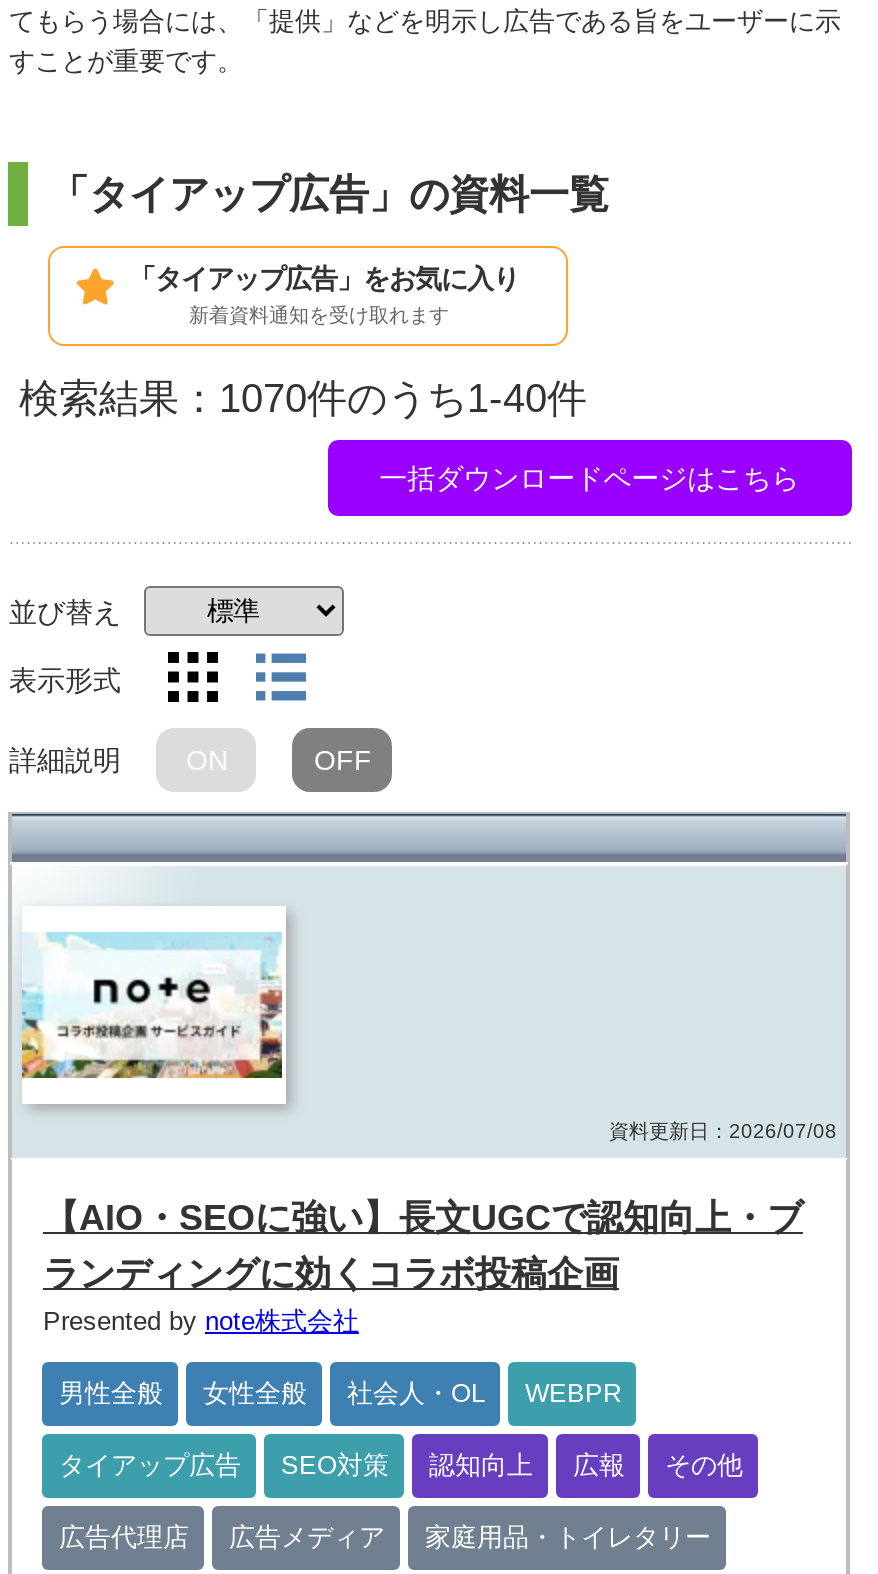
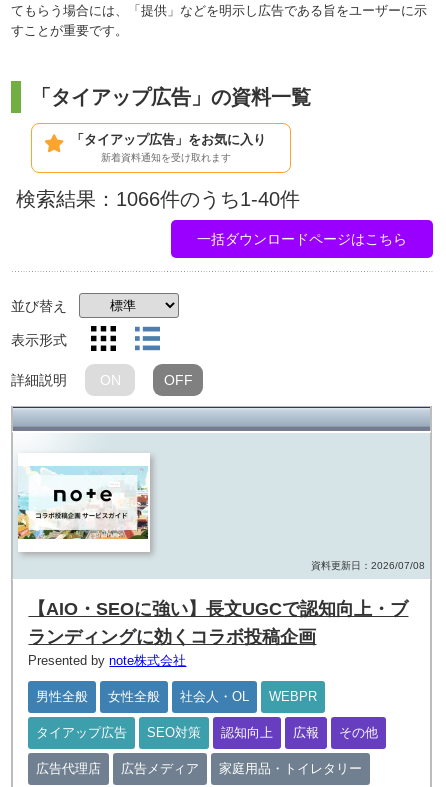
- 検索結果：1070件のうち1-40件
+ 検索結果：1066件のうち1-40件
